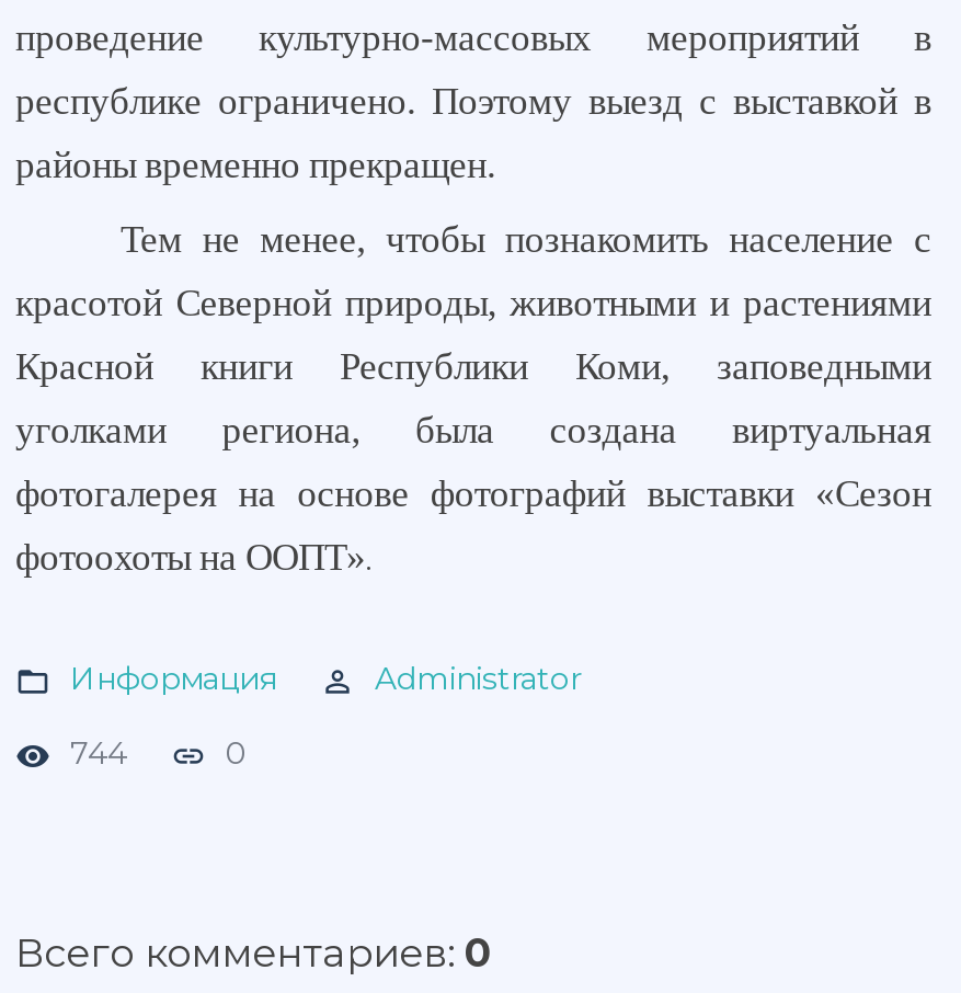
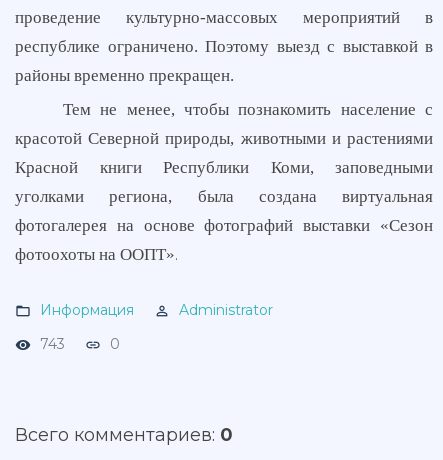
- 744
+ 743
